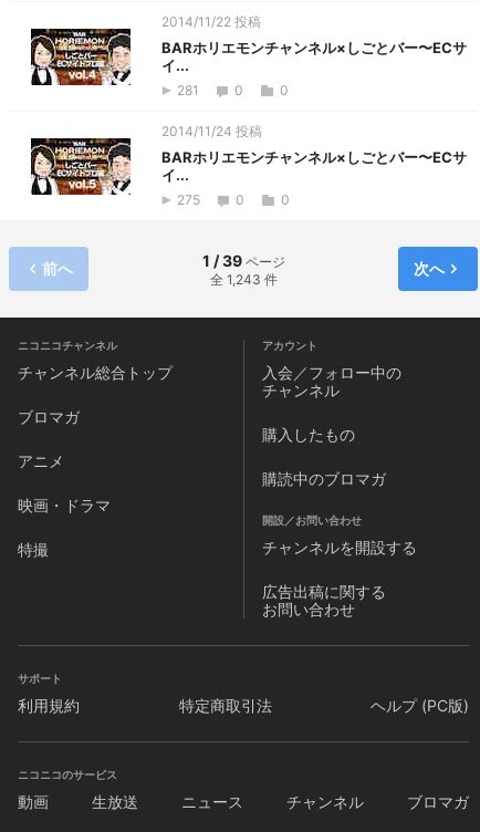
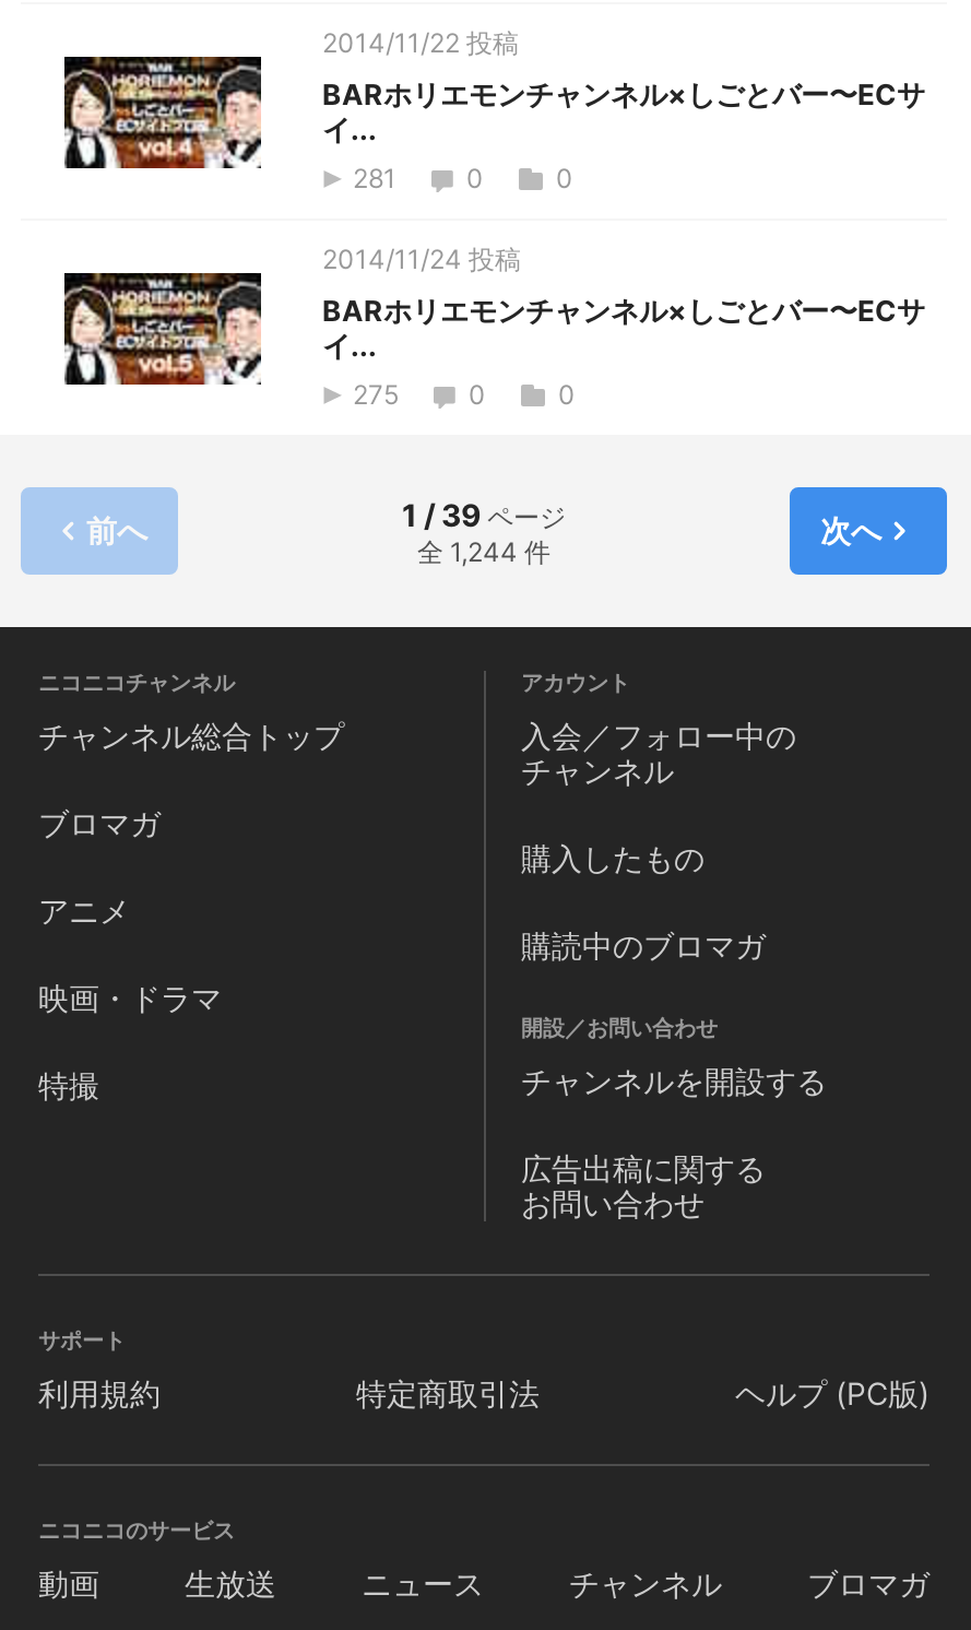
- 全 1,243 件
+ 全 1,244 件
